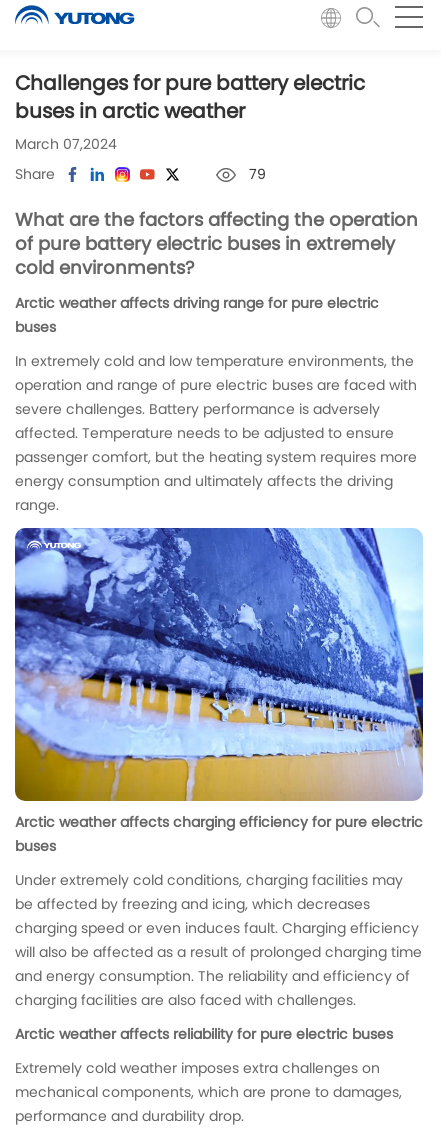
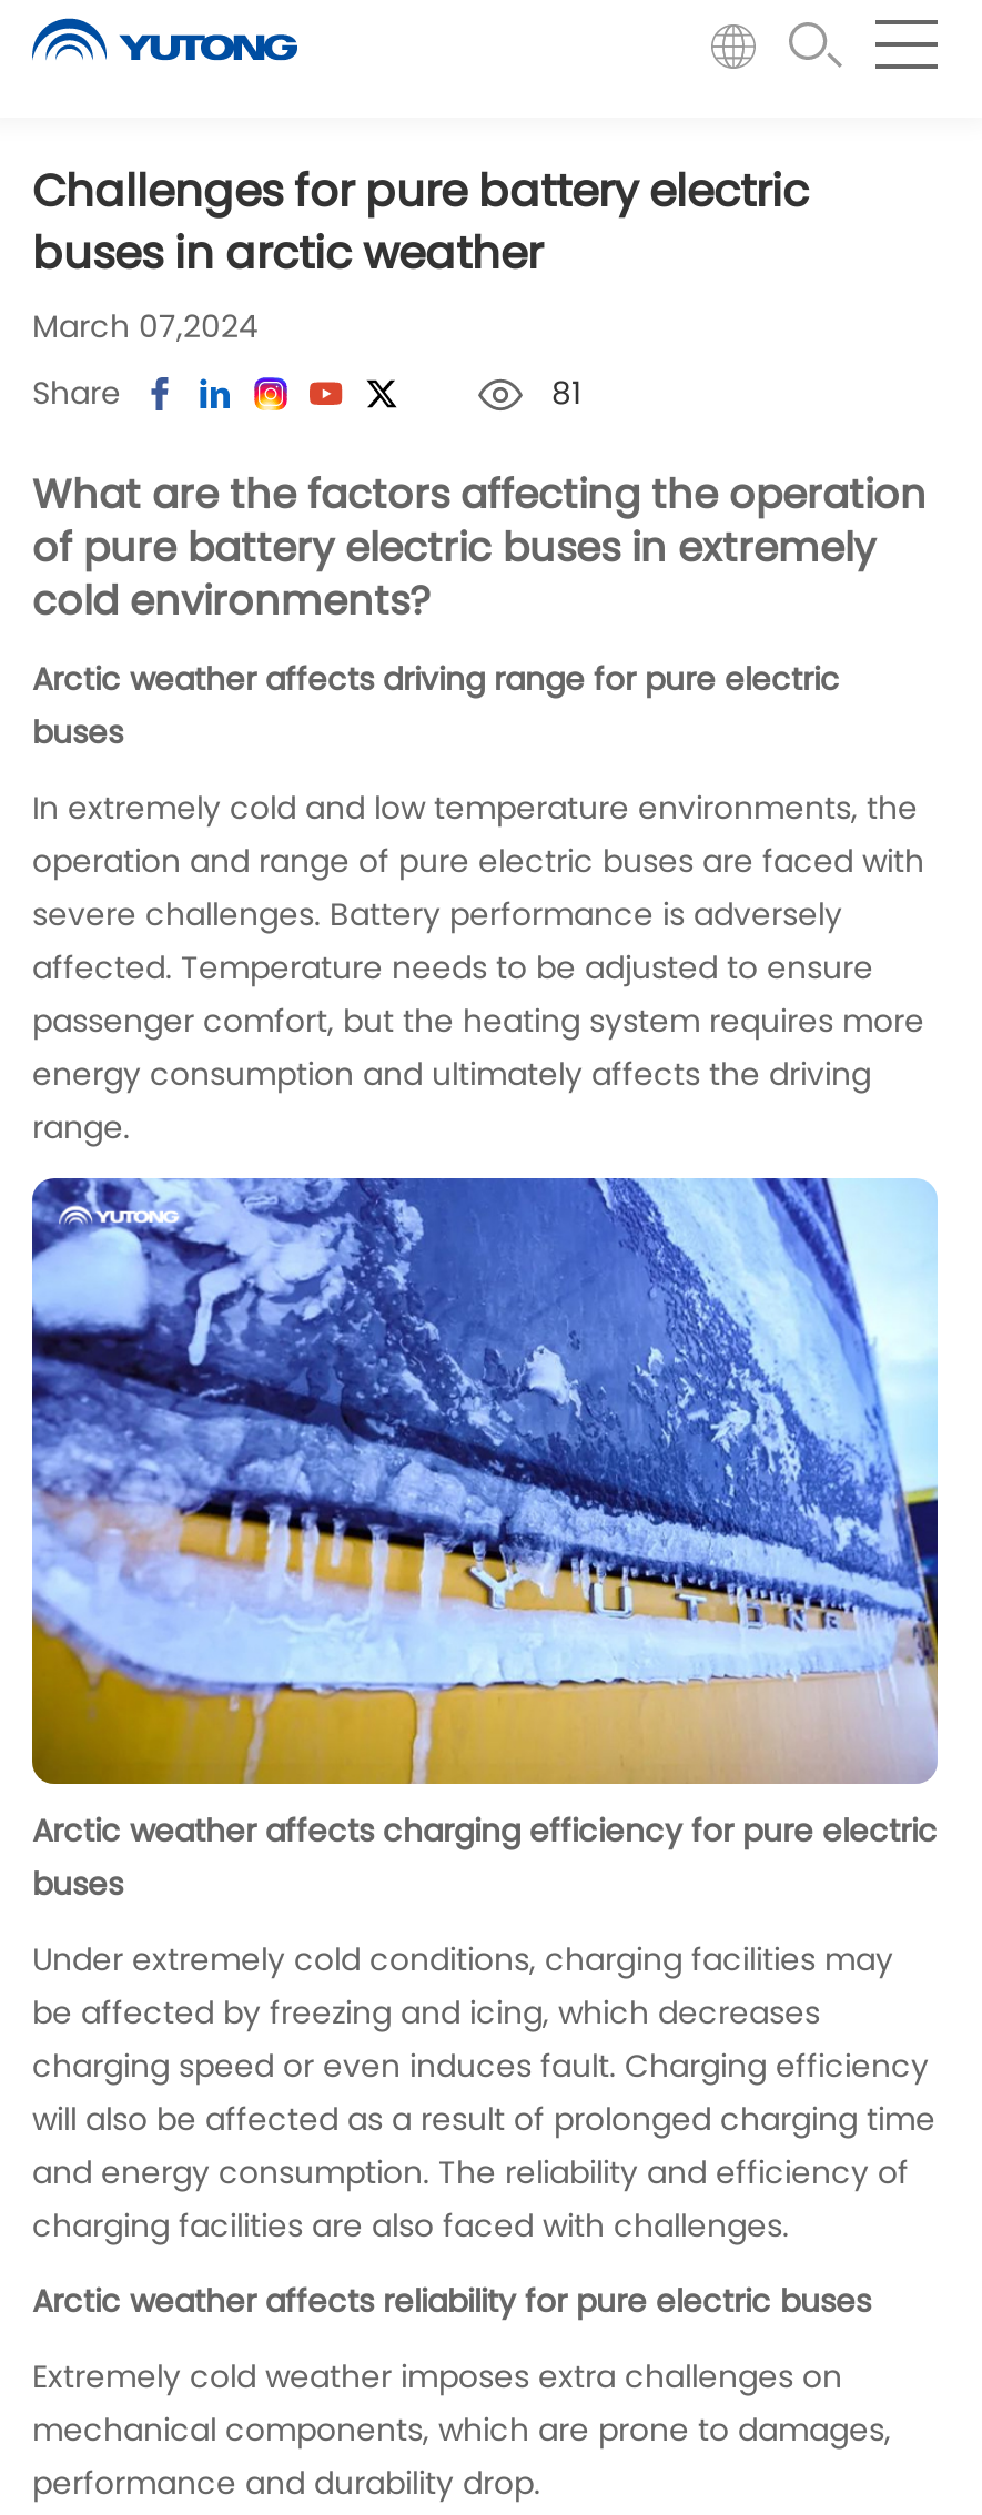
- 79
+ 81
